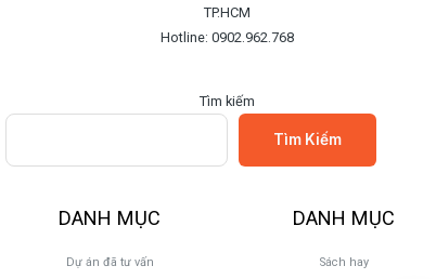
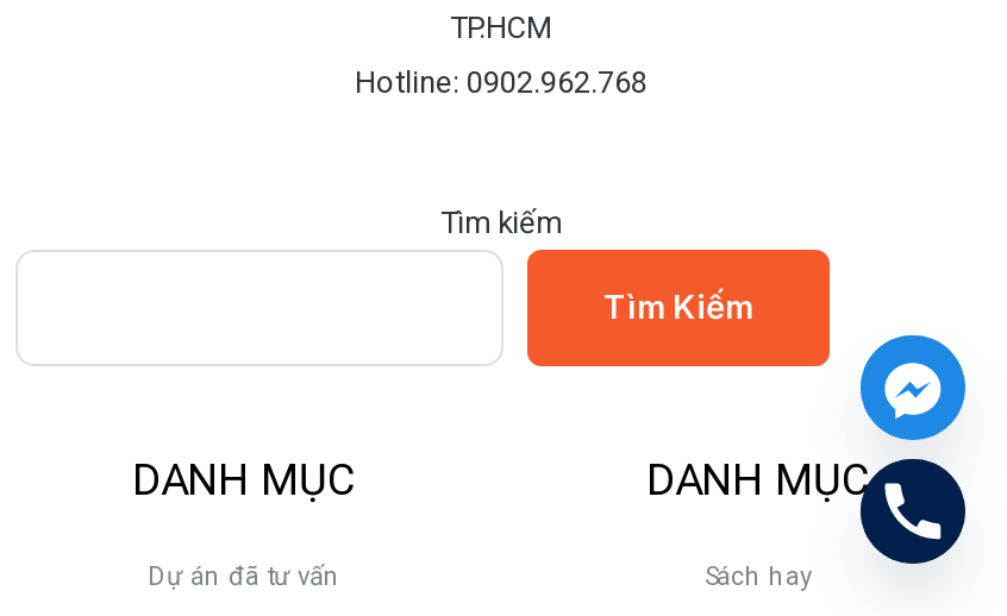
+ [image]
